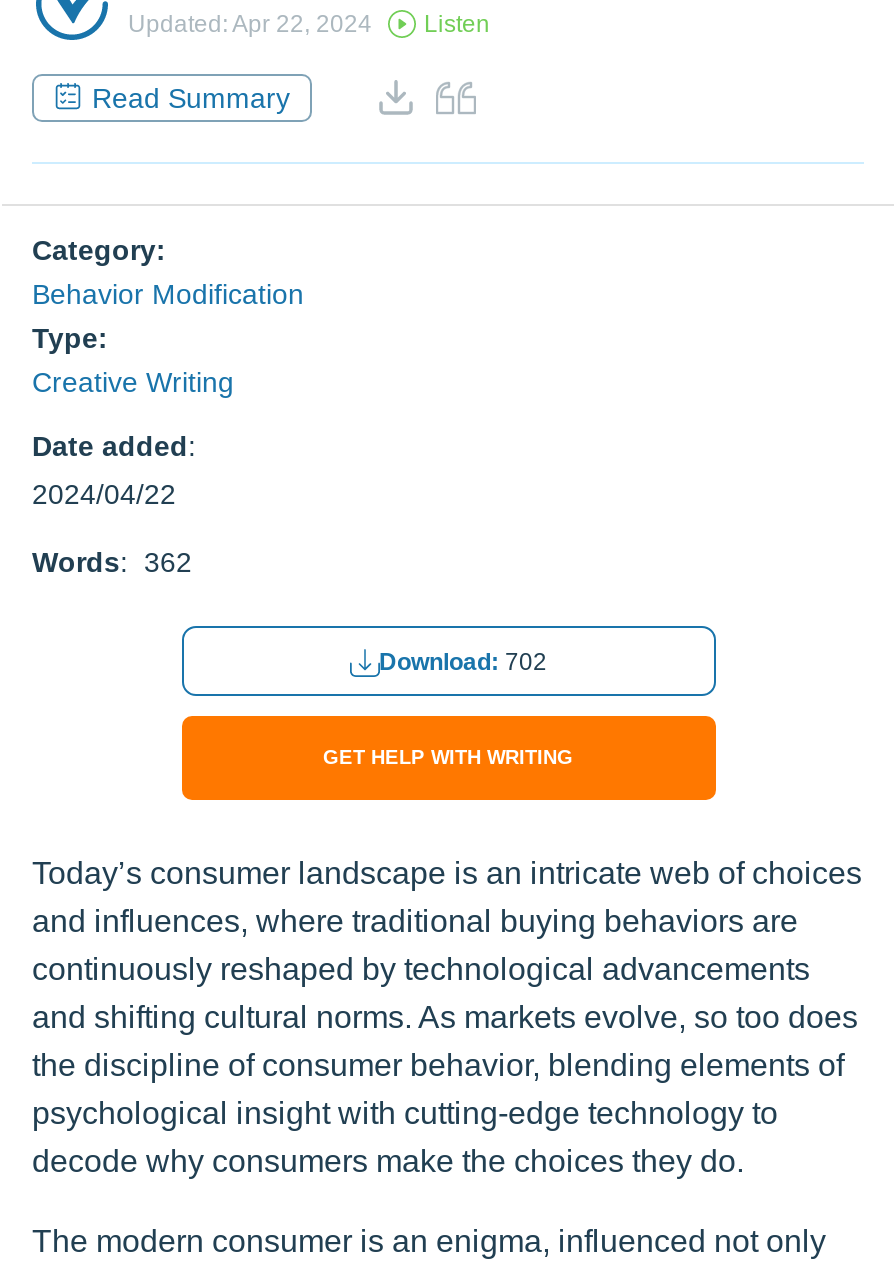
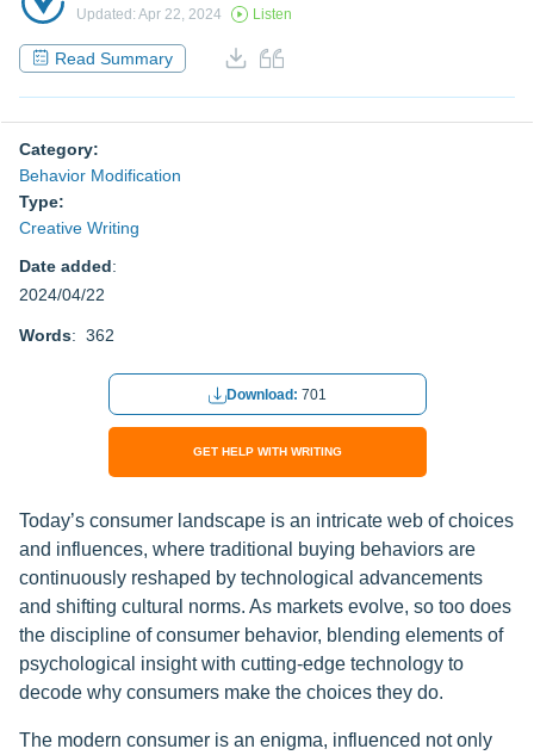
- Download: 702
+ Download: 701
